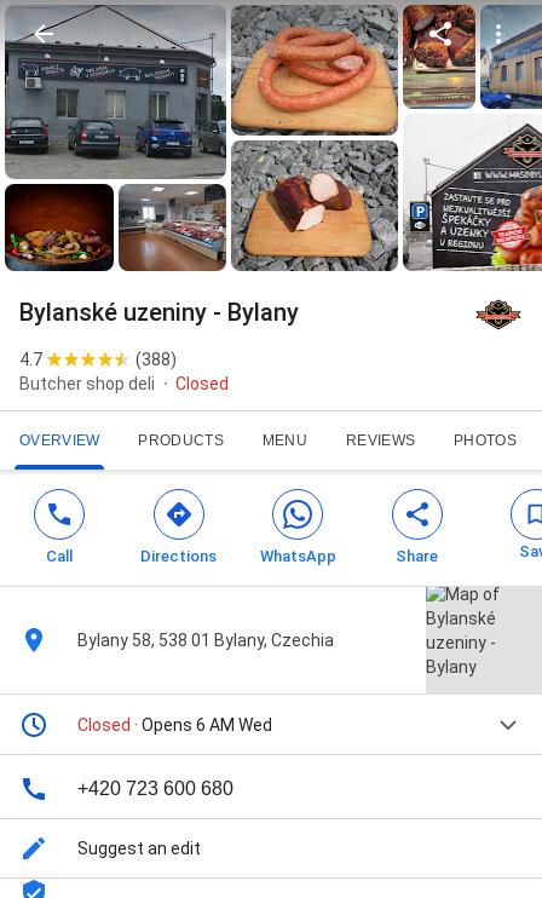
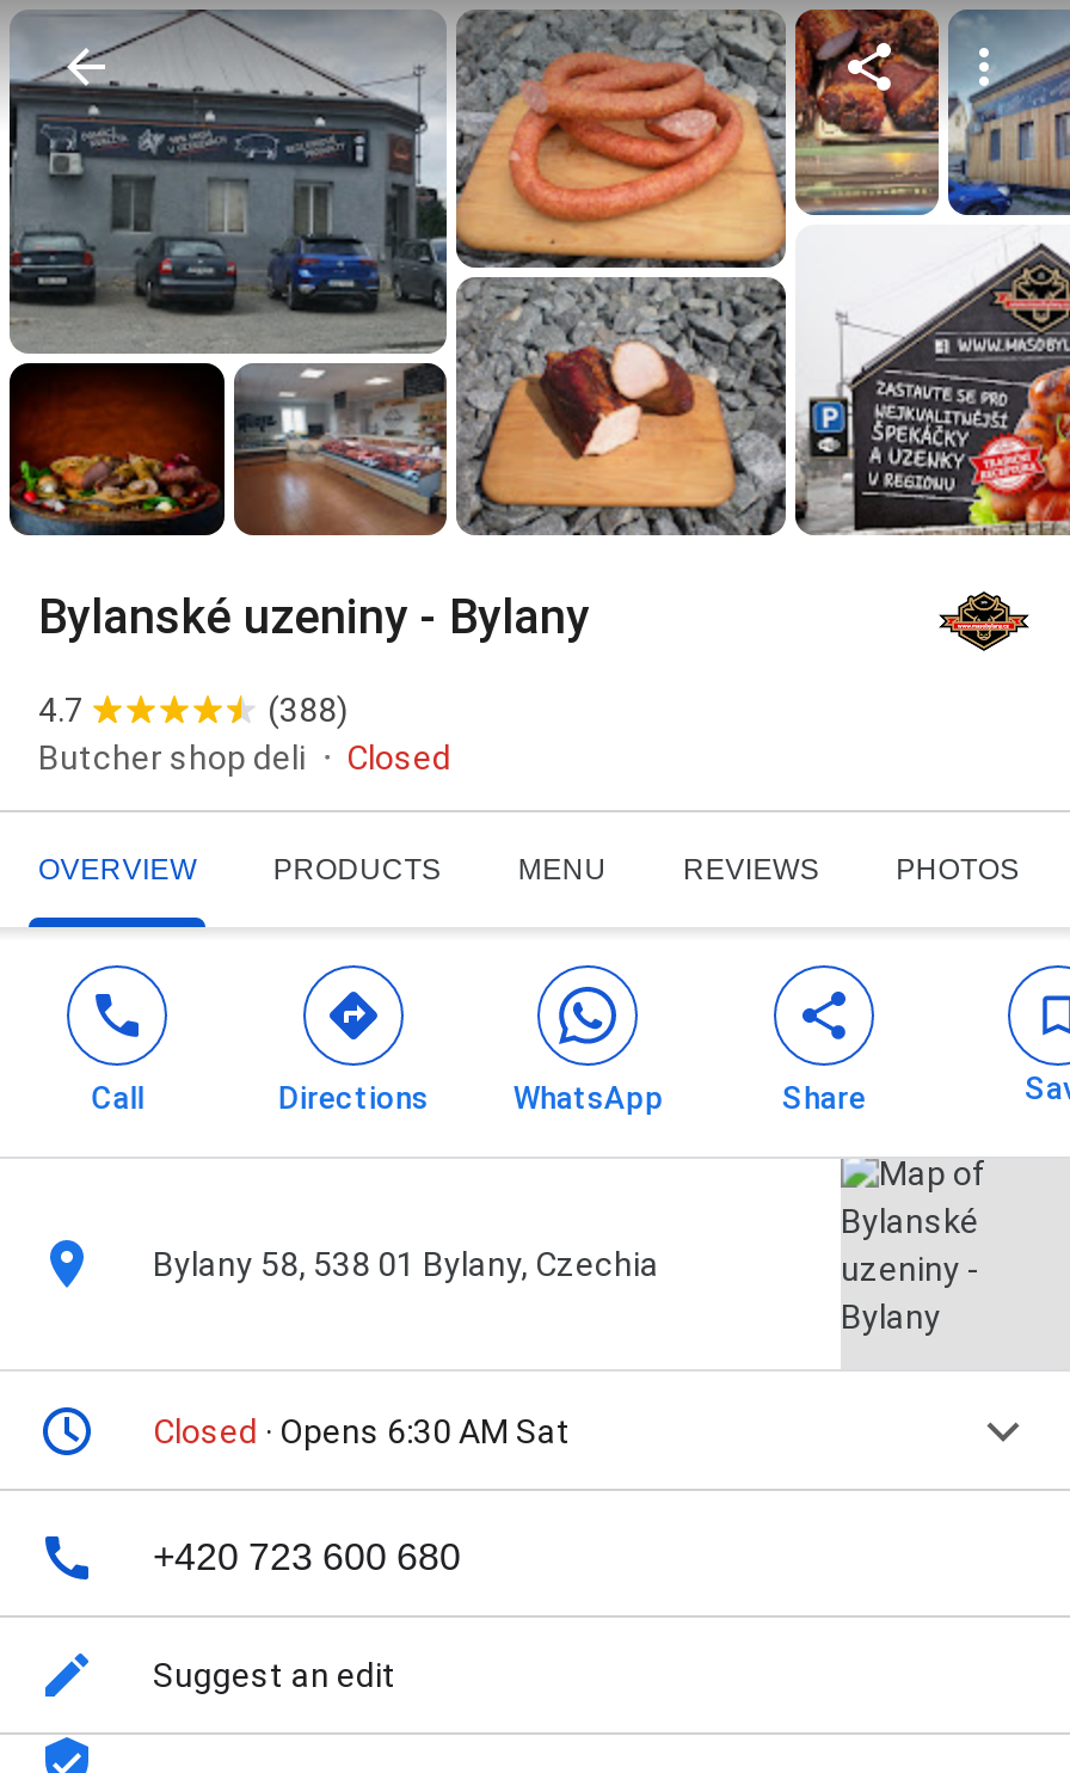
- Closed · Opens 6 AM Wed
+ Closed · Opens 6:30 AM Sat
